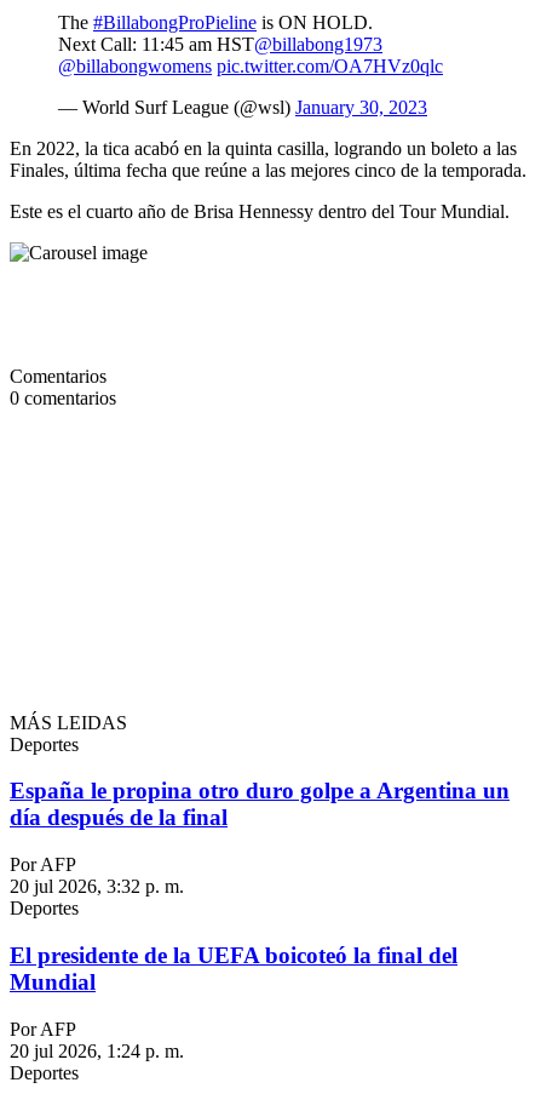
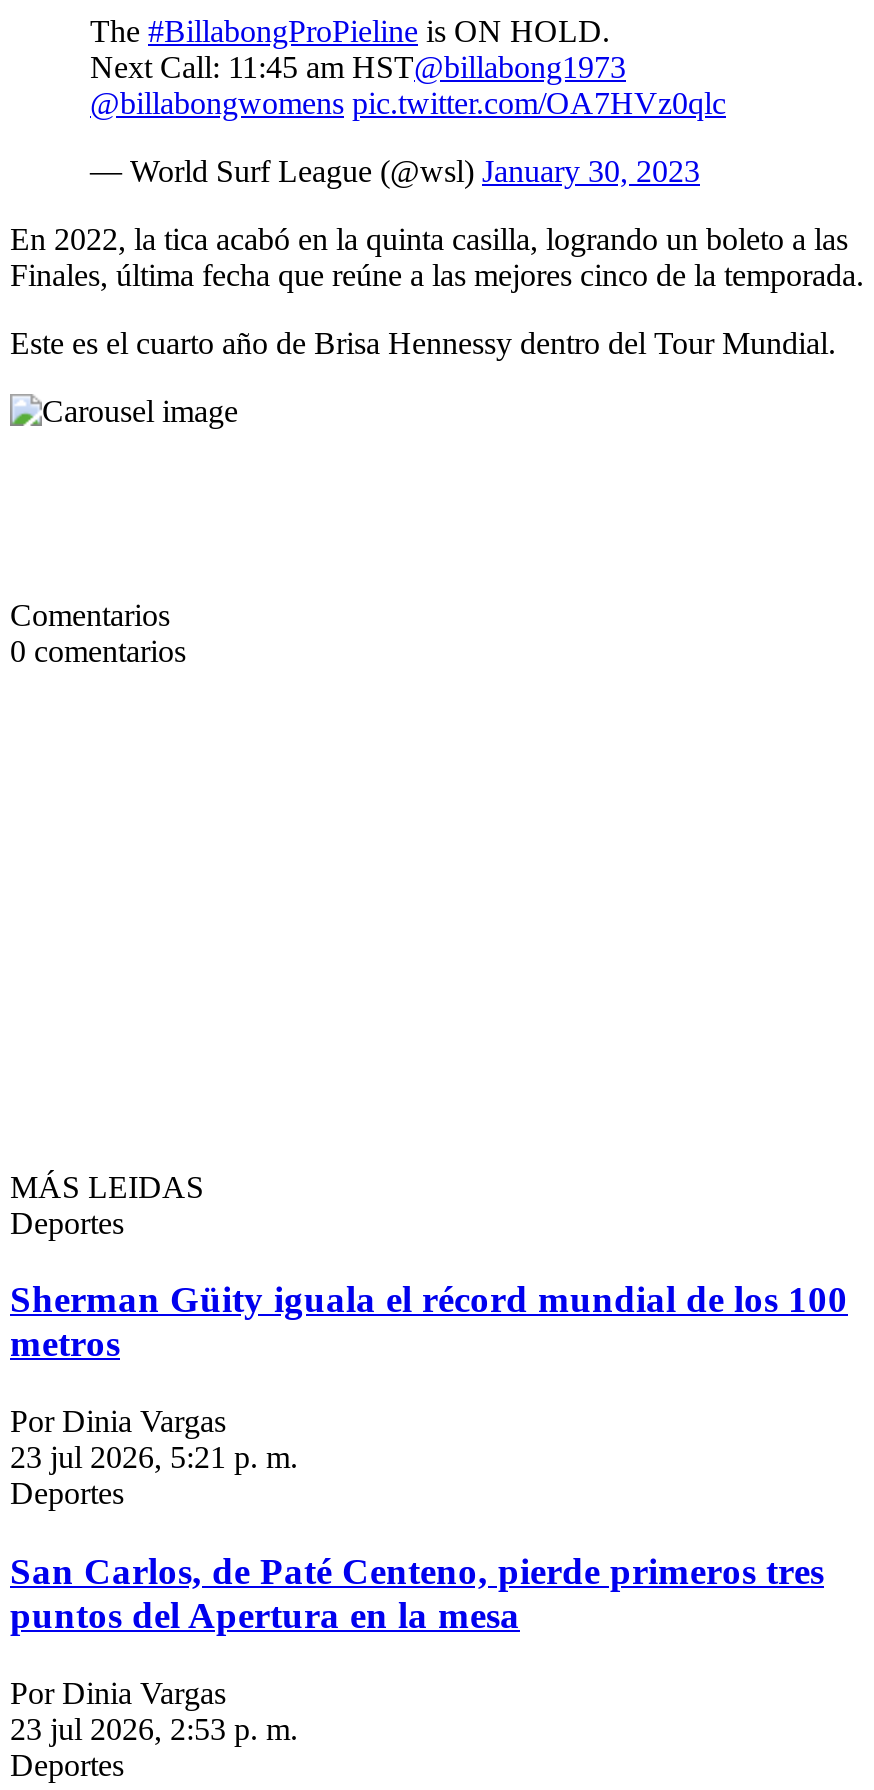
- España le propina otro duro golpe a Argentina un
- día después de la final
+ Sherman Güity iguala el récord mundial de los 100
+ metros

- Por AFP
- 20 jul 2026, 3:32 p. m.
+ Por Dinia Vargas
+ 23 jul 2026, 5:21 p. m.

- El presidente de la UEFA boicoteó la final del
- Mundial
+ San Carlos, de Paté Centeno, pierde primeros tres
+ puntos del Apertura en la mesa

- Por AFP
- 20 jul 2026, 1:24 p. m.
+ Por Dinia Vargas
+ 23 jul 2026, 2:53 p. m.
